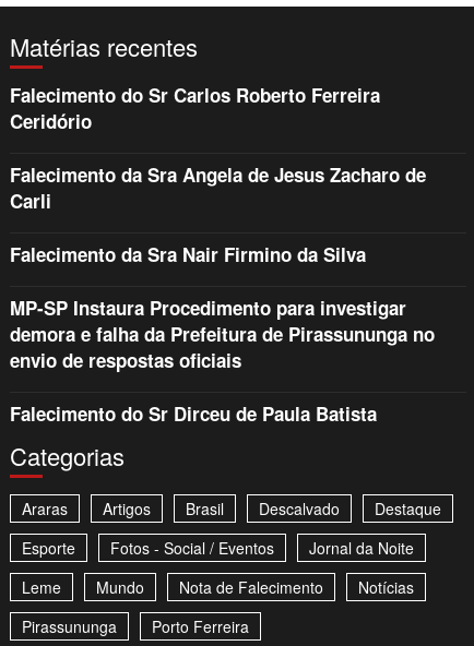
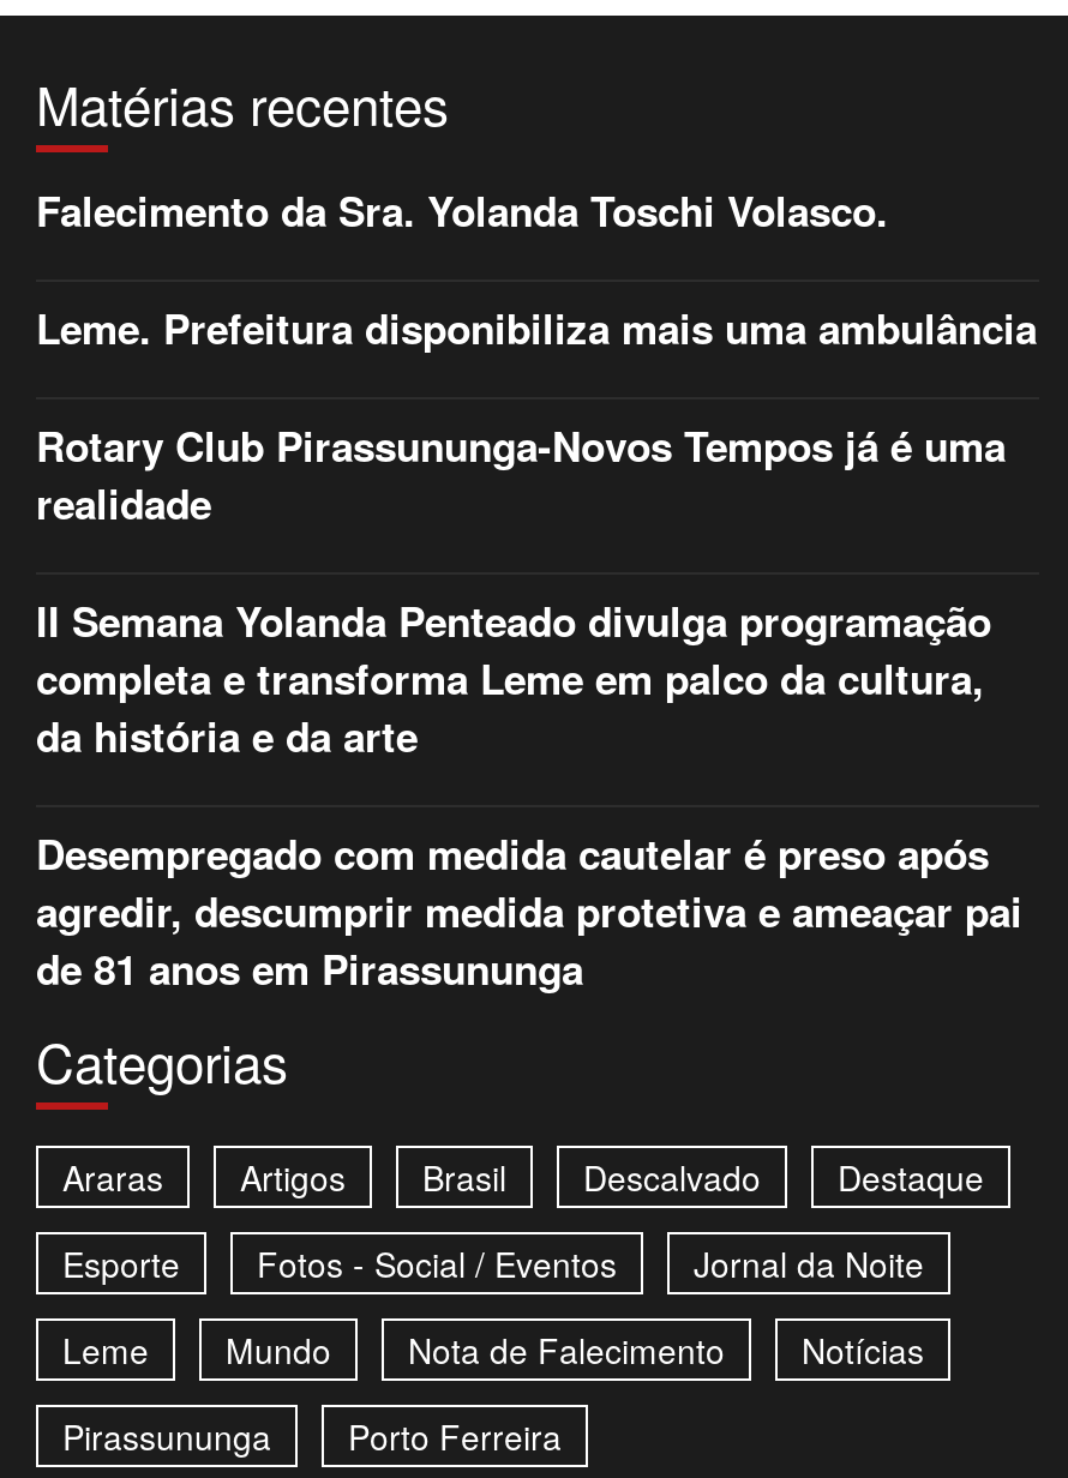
- Falecimento do Sr Carlos Roberto Ferreira
- Ceridório
+ Falecimento da Sra. Yolanda Toschi Volasco.

- Falecimento da Sra Angela de Jesus Zacharo de
- Carli
+ Leme. Prefeitura disponibiliza mais uma ambulância

- Falecimento da Sra Nair Firmino da Silva
+ Rotary Club Pirassununga-Novos Tempos já é uma
+ realidade

- MP-SP Instaura Procedimento para investigar
- demora e falha da Prefeitura de Pirassununga no
- envio de respostas oficiais
+ II Semana Yolanda Penteado divulga programação
+ completa e transforma Leme em palco da cultura,
+ da história e da arte

- Falecimento do Sr Dirceu de Paula Batista
+ Desempregado com medida cautelar é preso após
+ agredir, descumprir medida protetiva e ameaçar pai
+ de 81 anos em Pirassununga
